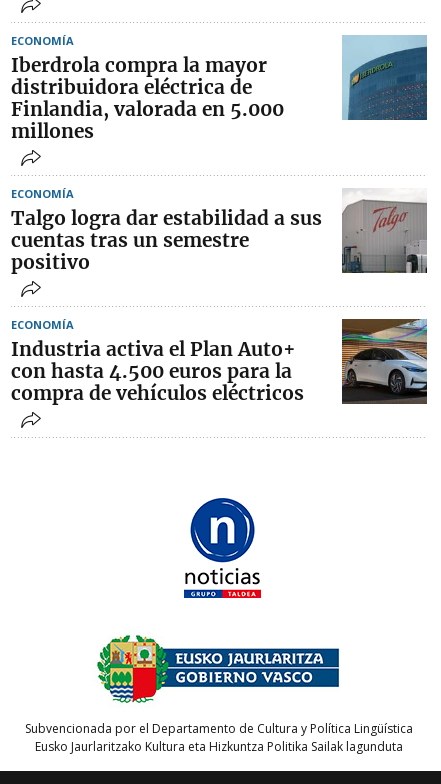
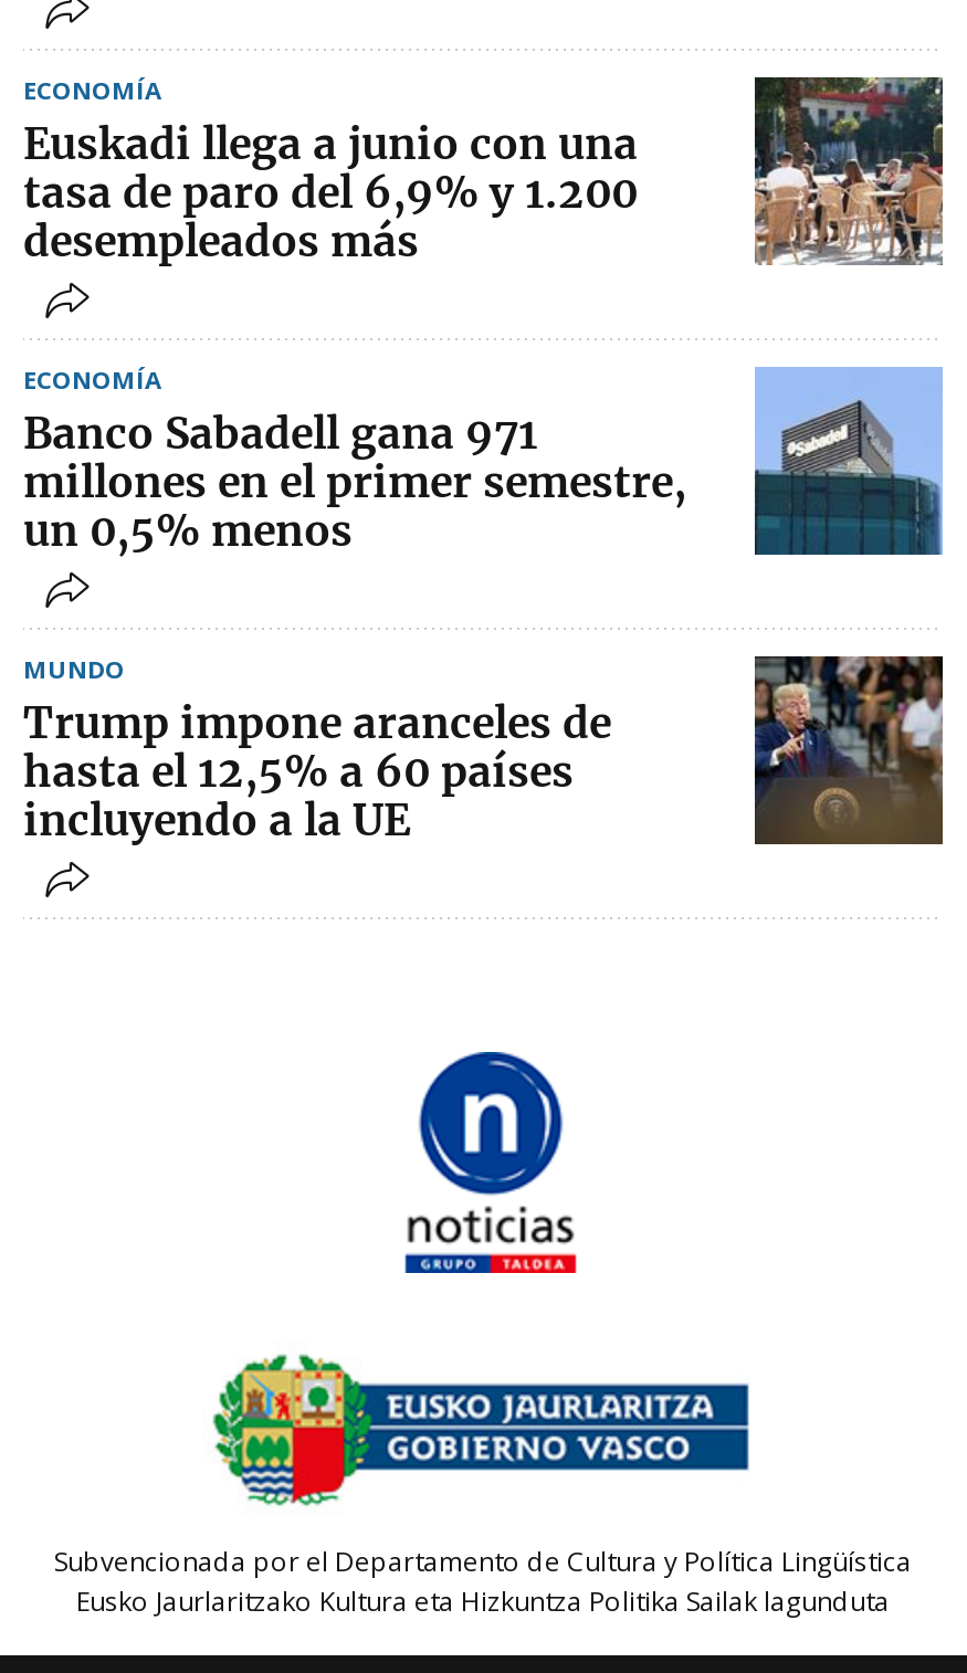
- [image]
+ [image]

- Iberdrola compra la mayor
- distribuidora eléctrica de
- Finlandia, valorada en 5.000
- millones
+ Euskadi llega a junio con una
+ tasa de paro del 6,9% y 1.200
+ desempleados más

- [image]
- Talgo logra dar estabilidad a sus
- cuentas tras un semestre
- positivo
+ [image]
+ Banco Sabadell gana 971
+ millones en el primer semestre,
+ un 0,5% menos

- ECONOMÍA
- Industria activa el Plan Auto+
- con hasta 4.500 euros para la
- compra de vehículos eléctricos
+ MUNDO
+ Trump impone aranceles de
+ hasta el 12,5% a 60 países
+ incluyendo a la UE

- [image]
+ [image]
